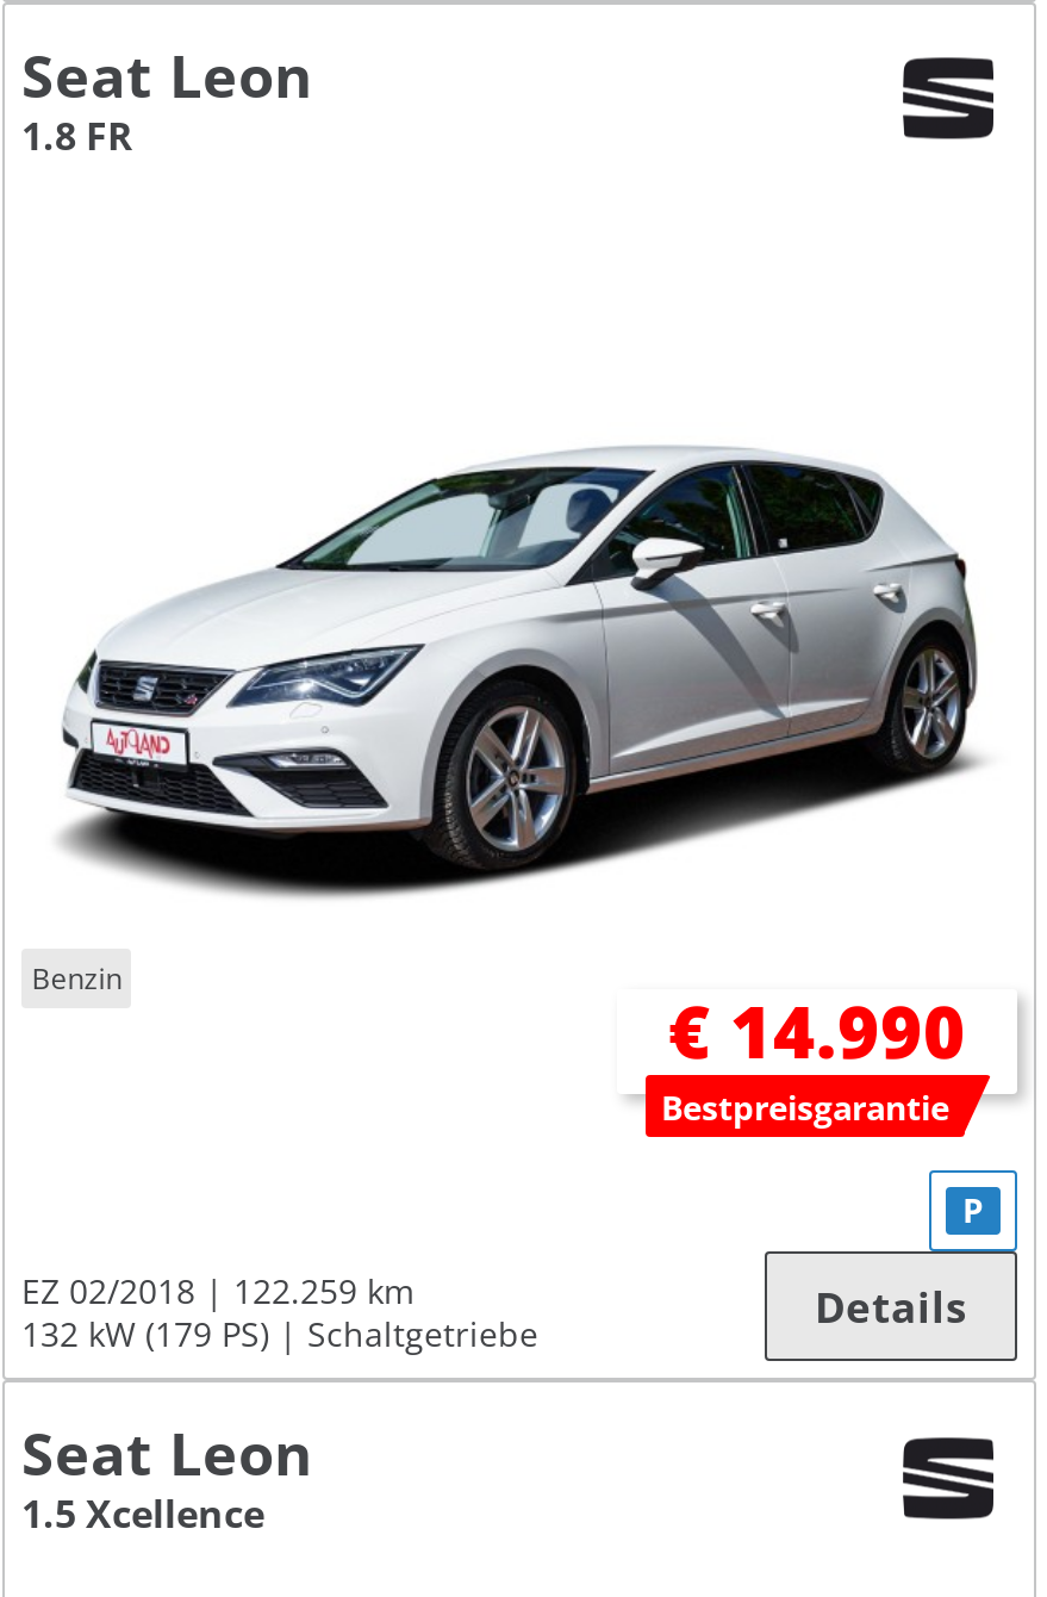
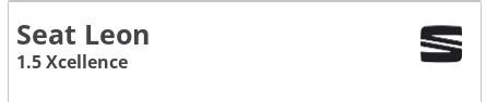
- 1.8 FR

- [image]
- Benzin
- € 14.990
- Bestpreisgarantie

- P
- Details
- Seat Leon

- EZ 02/2018
- 122.259 km
- 132 kW (179 PS)
- Schaltgetriebe
